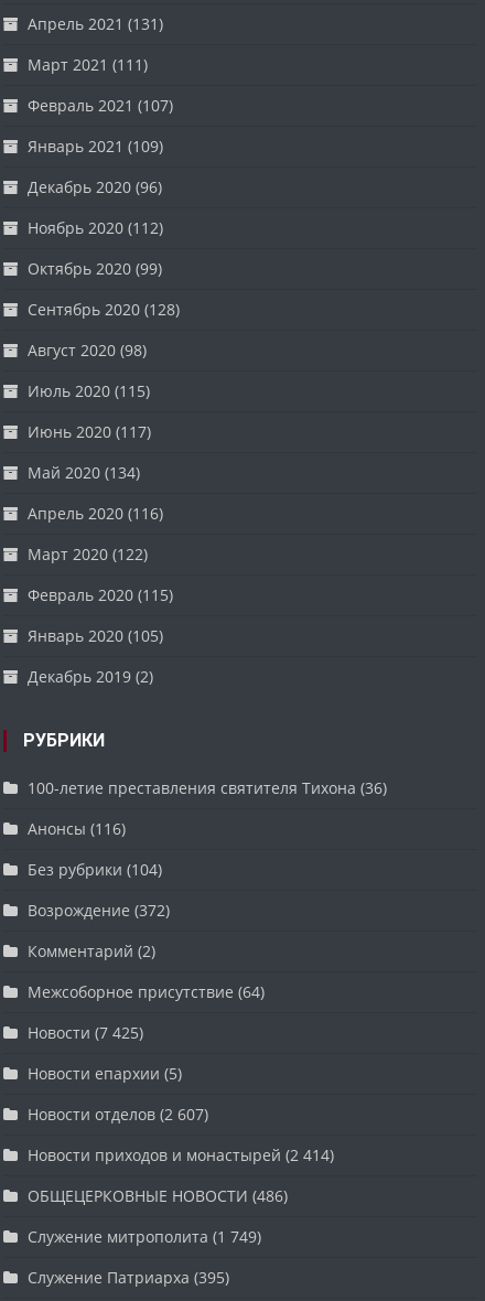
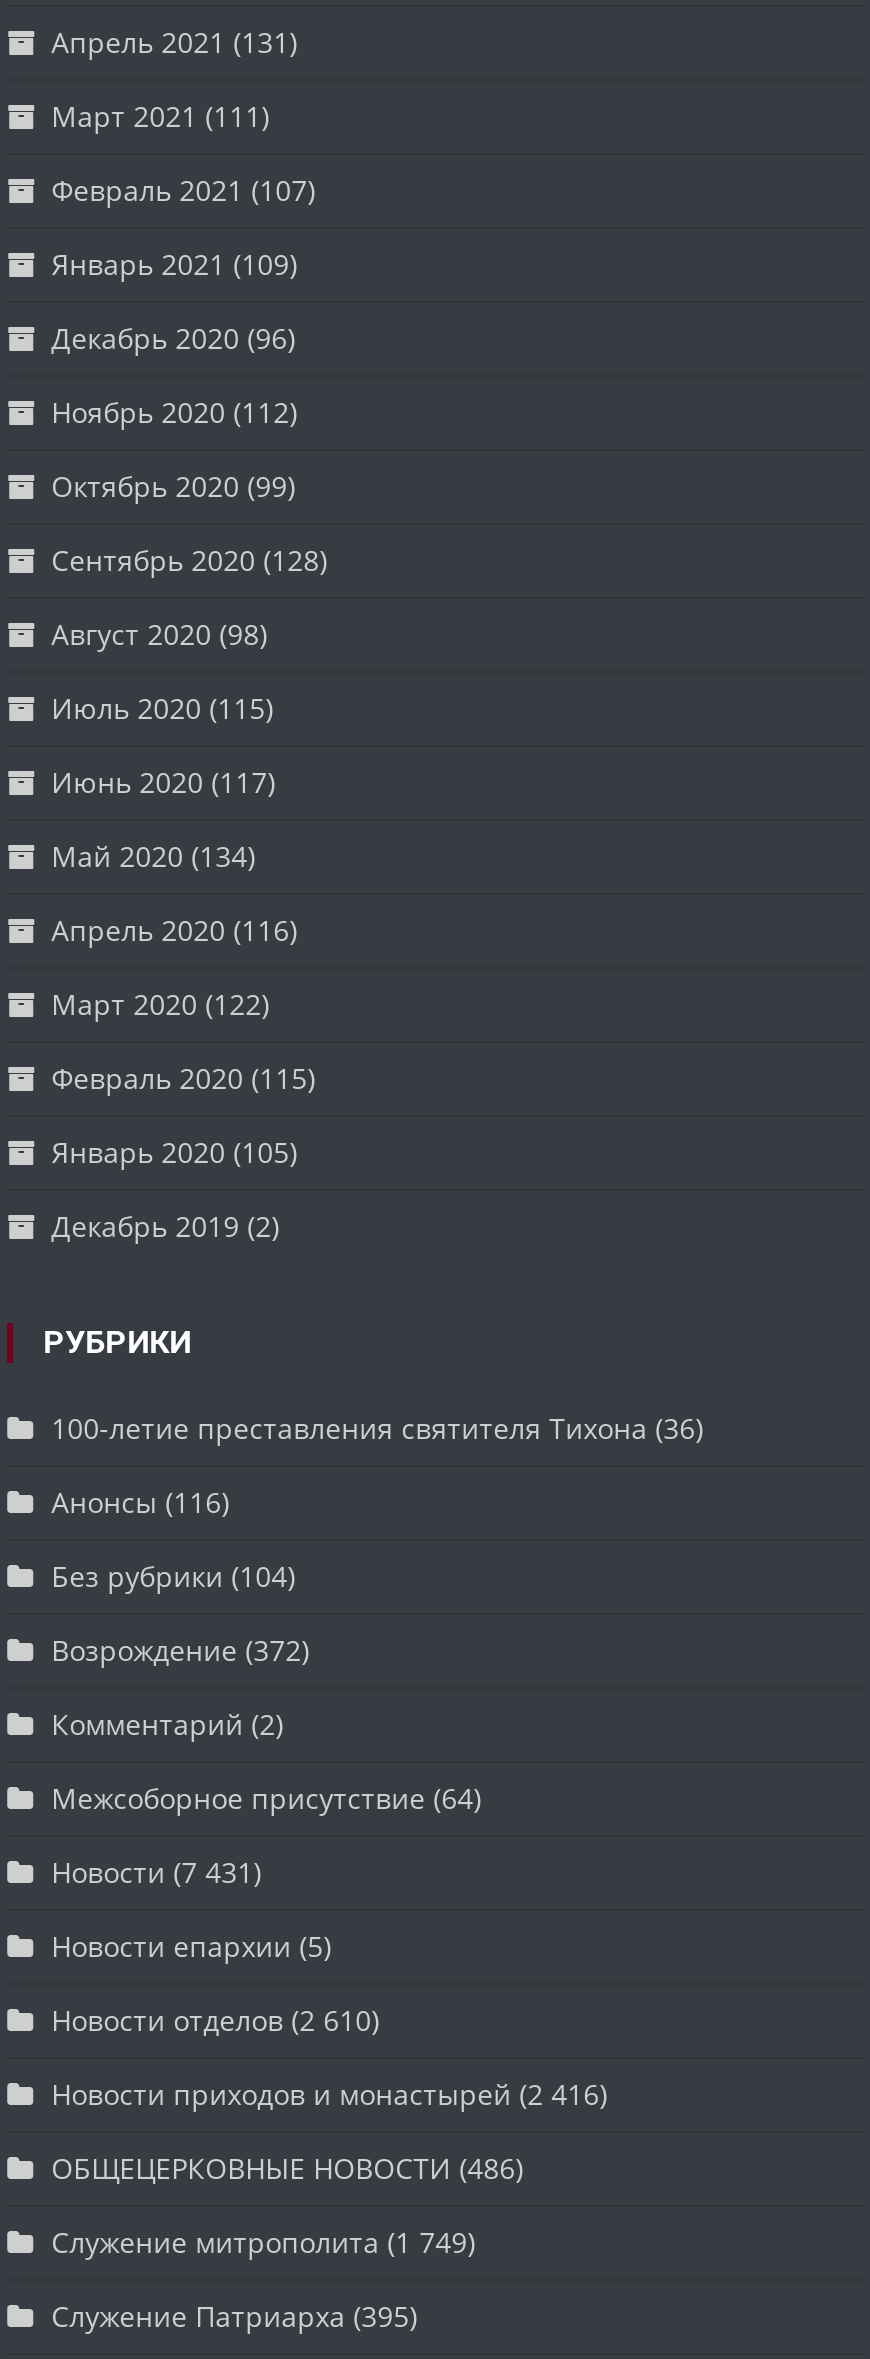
- Новости (7 425)
+ Новости (7 431)

- Новости отделов (2 607)
+ Новости отделов (2 610)

- Новости приходов и монастырей (2 414)
+ Новости приходов и монастырей (2 416)
